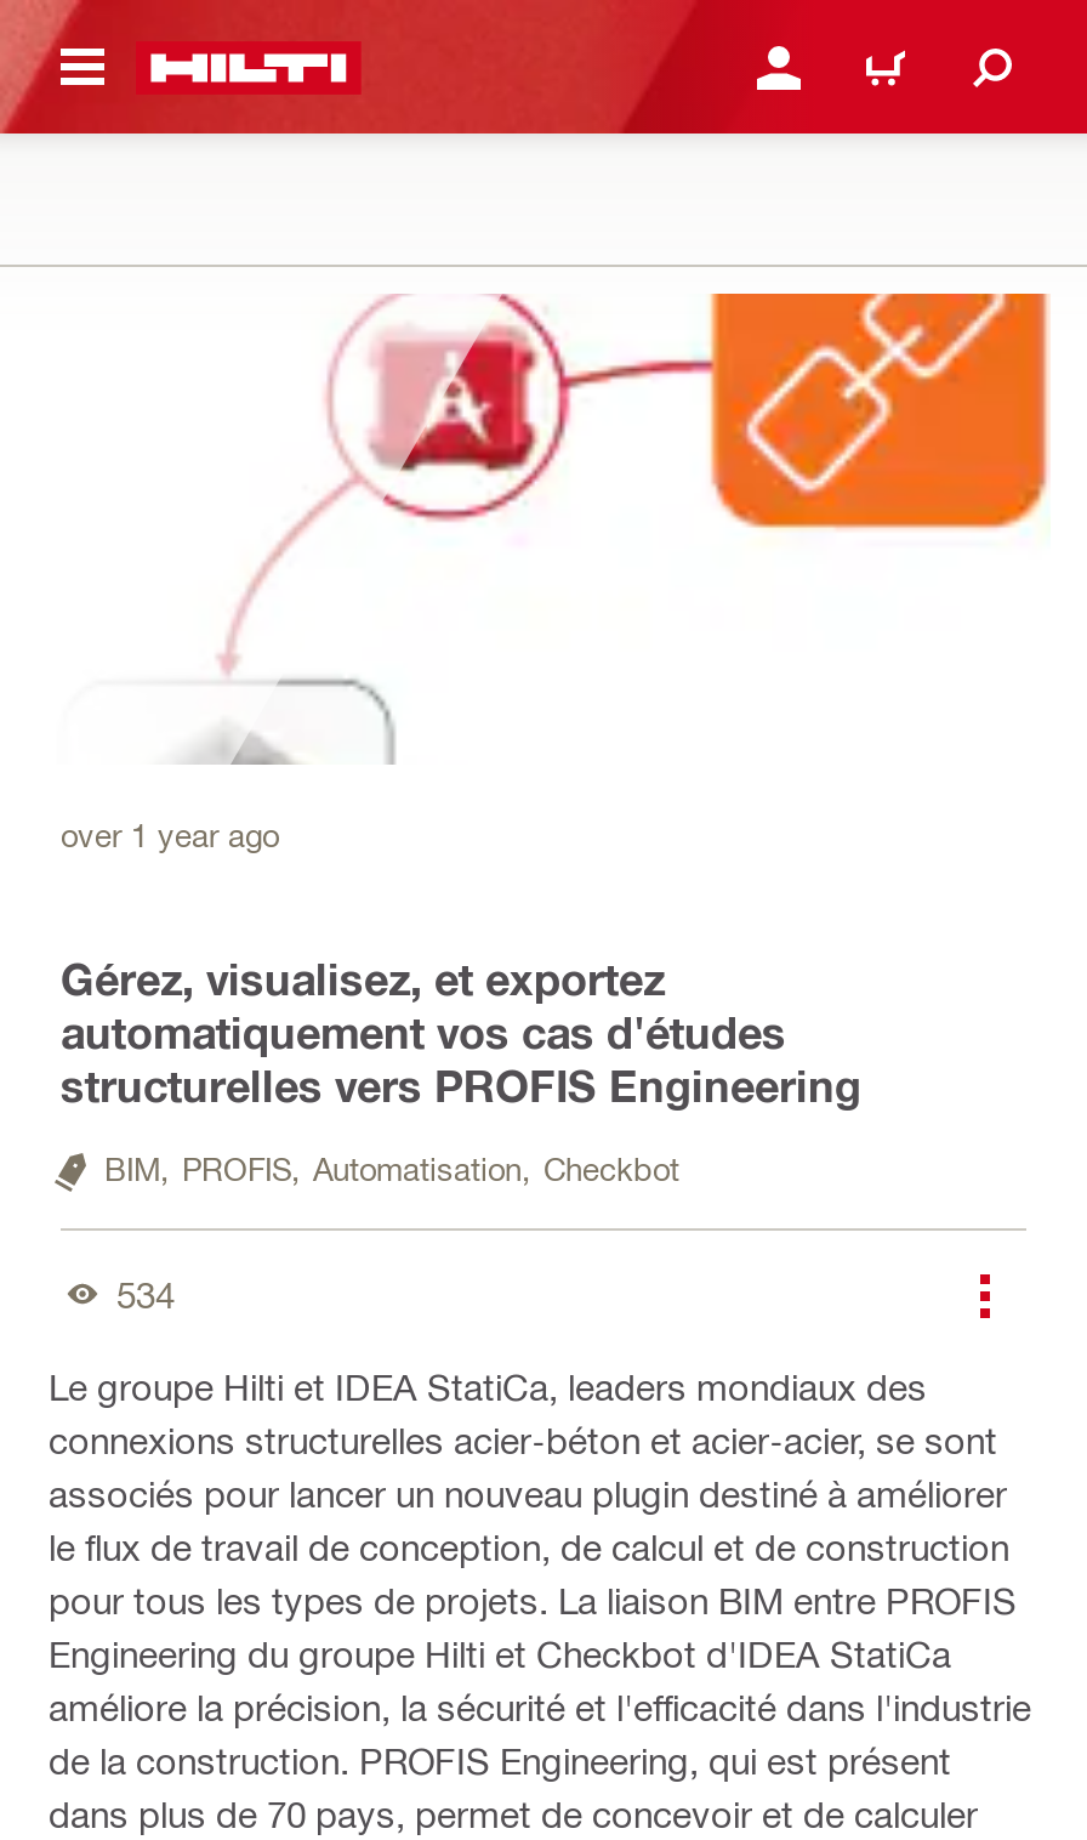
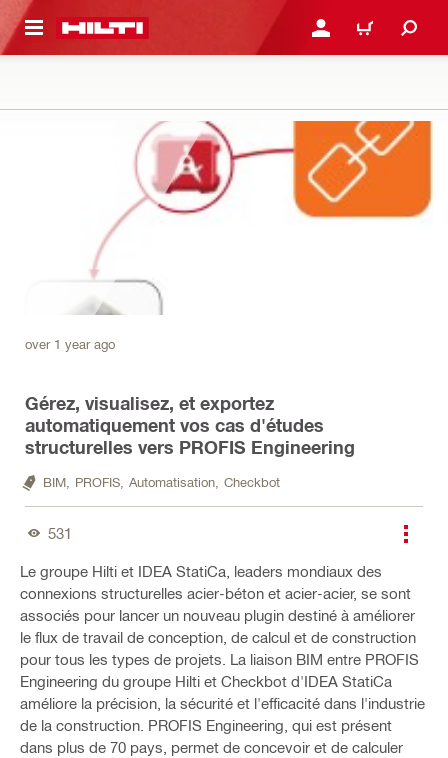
- 534
+ 531
